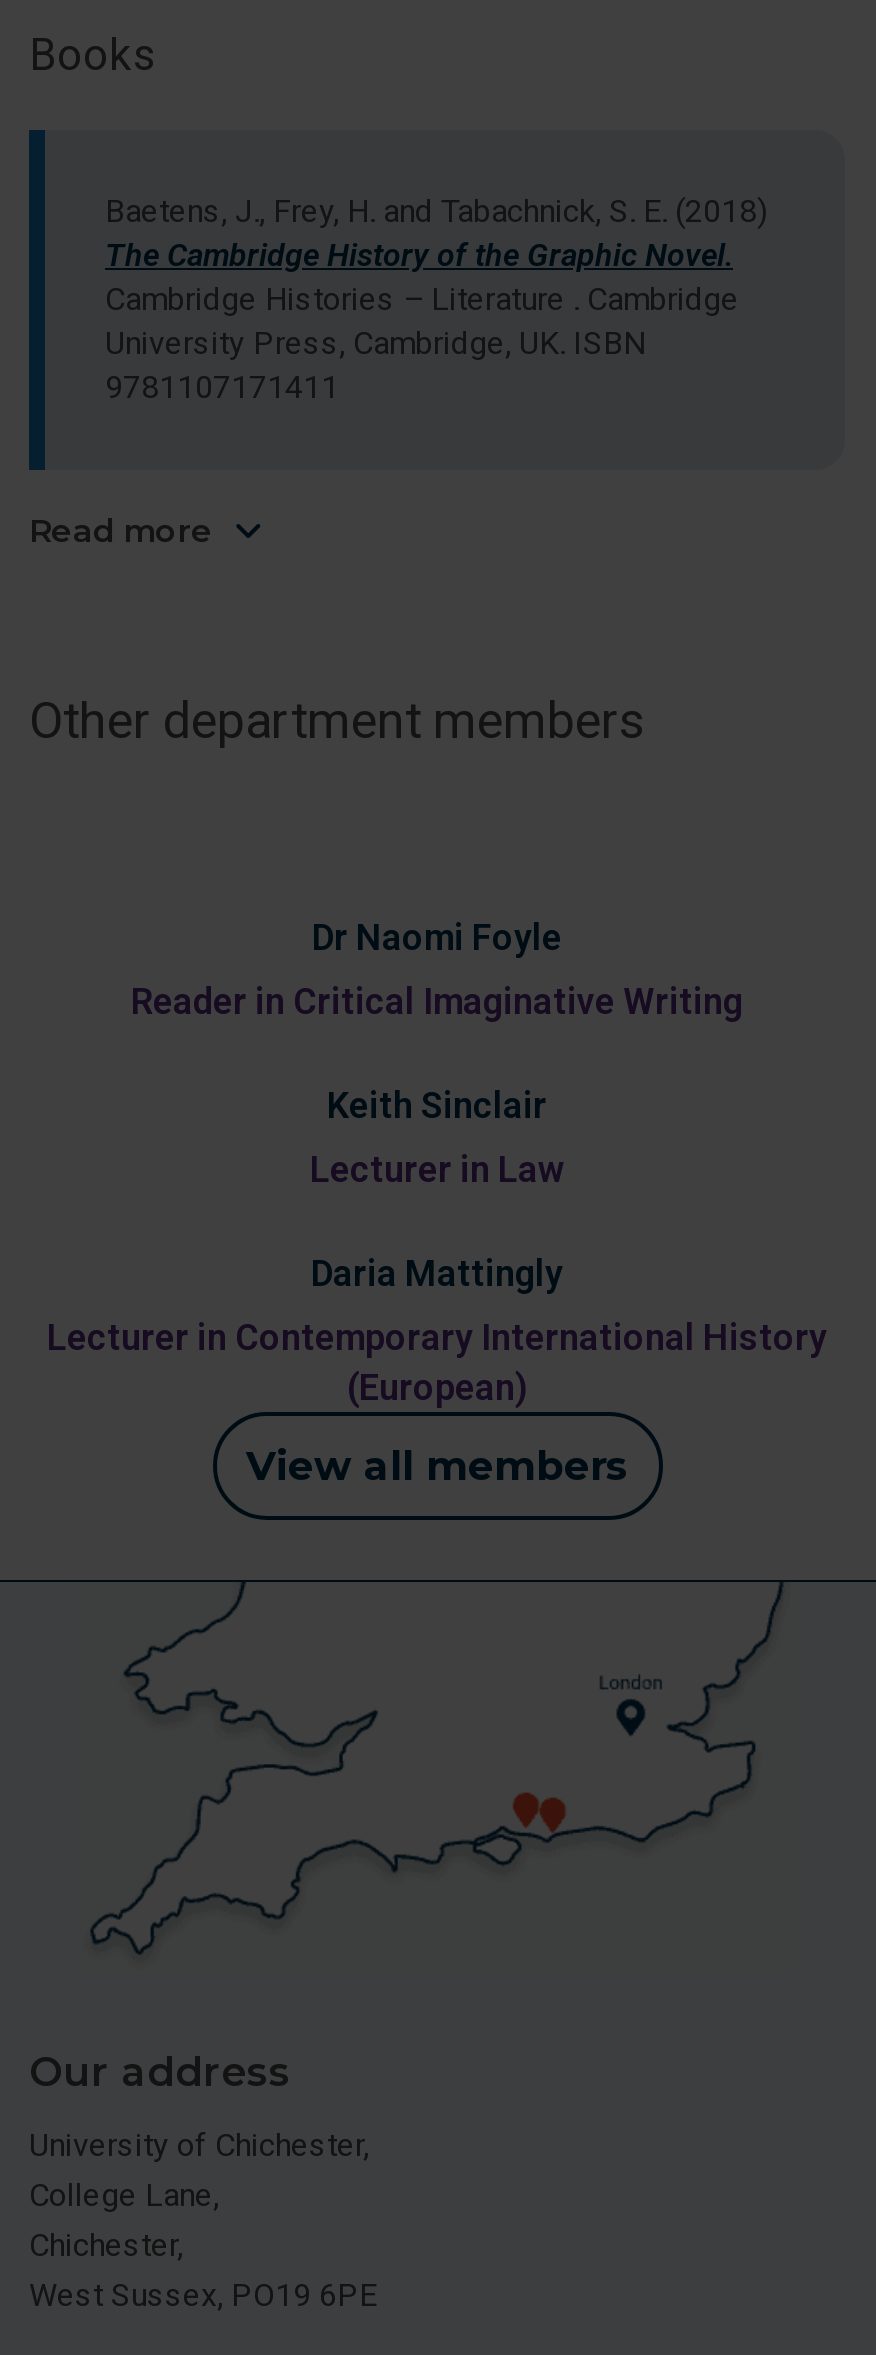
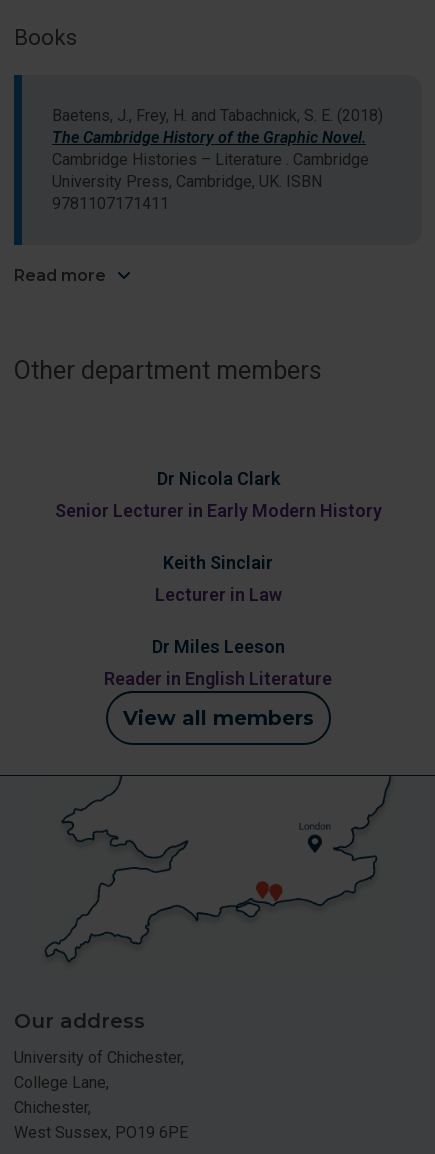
- Dr Naomi Foyle
+ Dr Nicola Clark

- Reader in Critical Imaginative Writing
+ Senior Lecturer in Early Modern History

- Daria Mattingly
+ Dr Miles Leeson

- Lecturer in Contemporary International History
- (European)
+ Reader in English Literature
